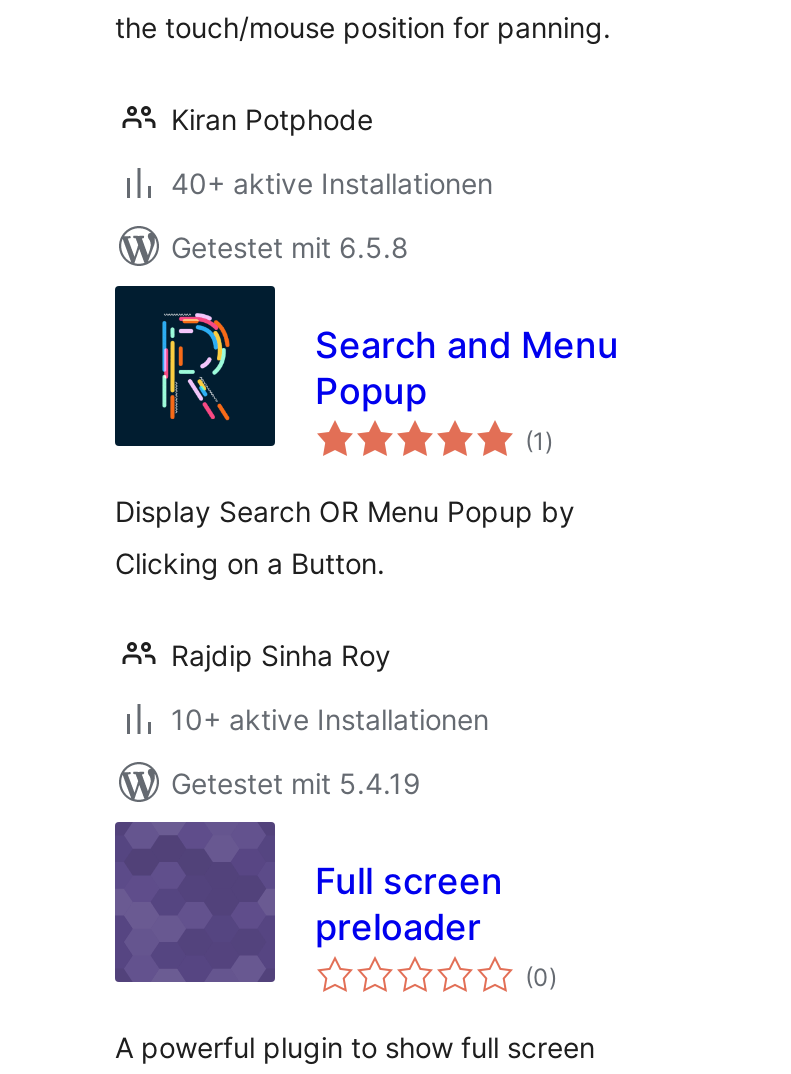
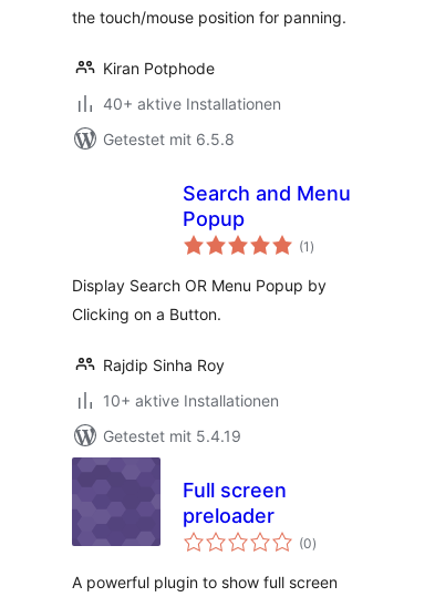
- [image]
